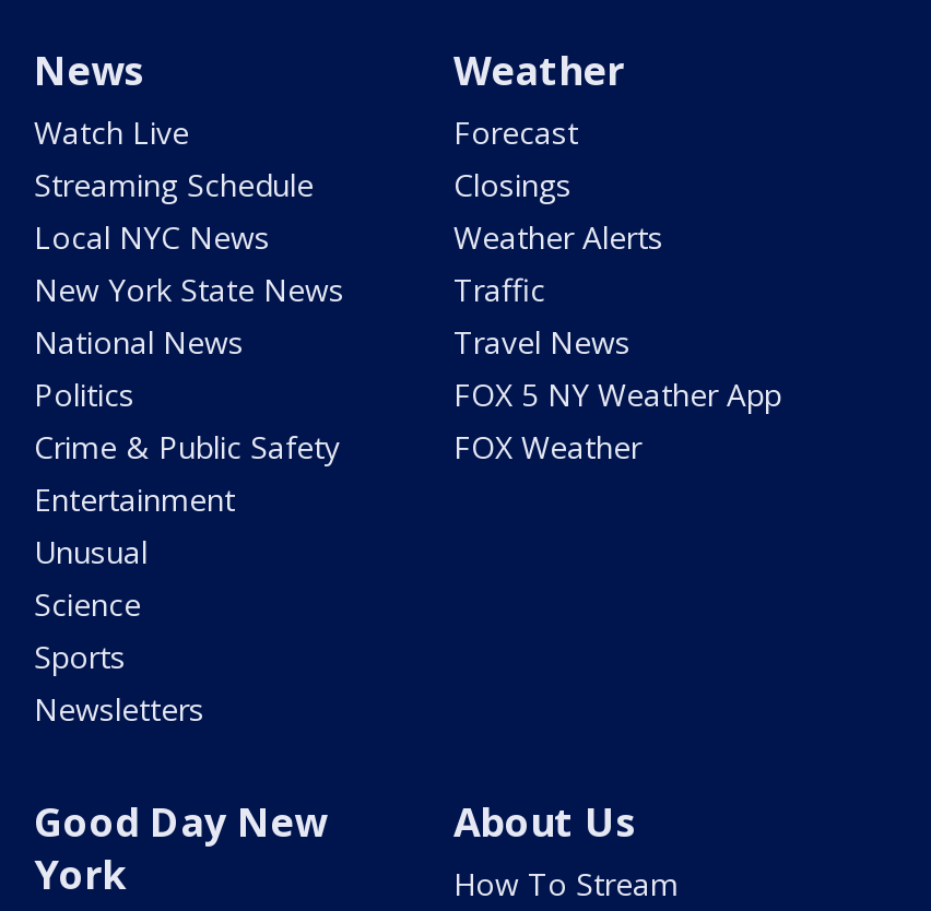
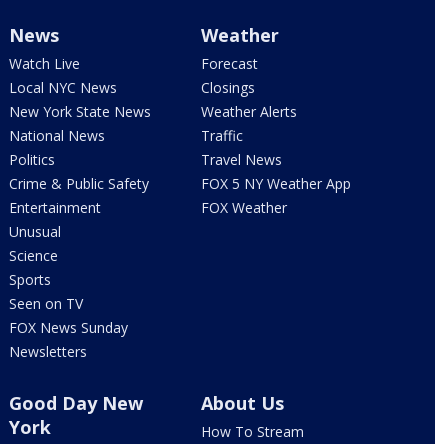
- Streaming Schedule

moved up: Local NYC News | New York State News | National News | ... | Science | Sports

+ Seen on TV
+ FOX News Sunday
